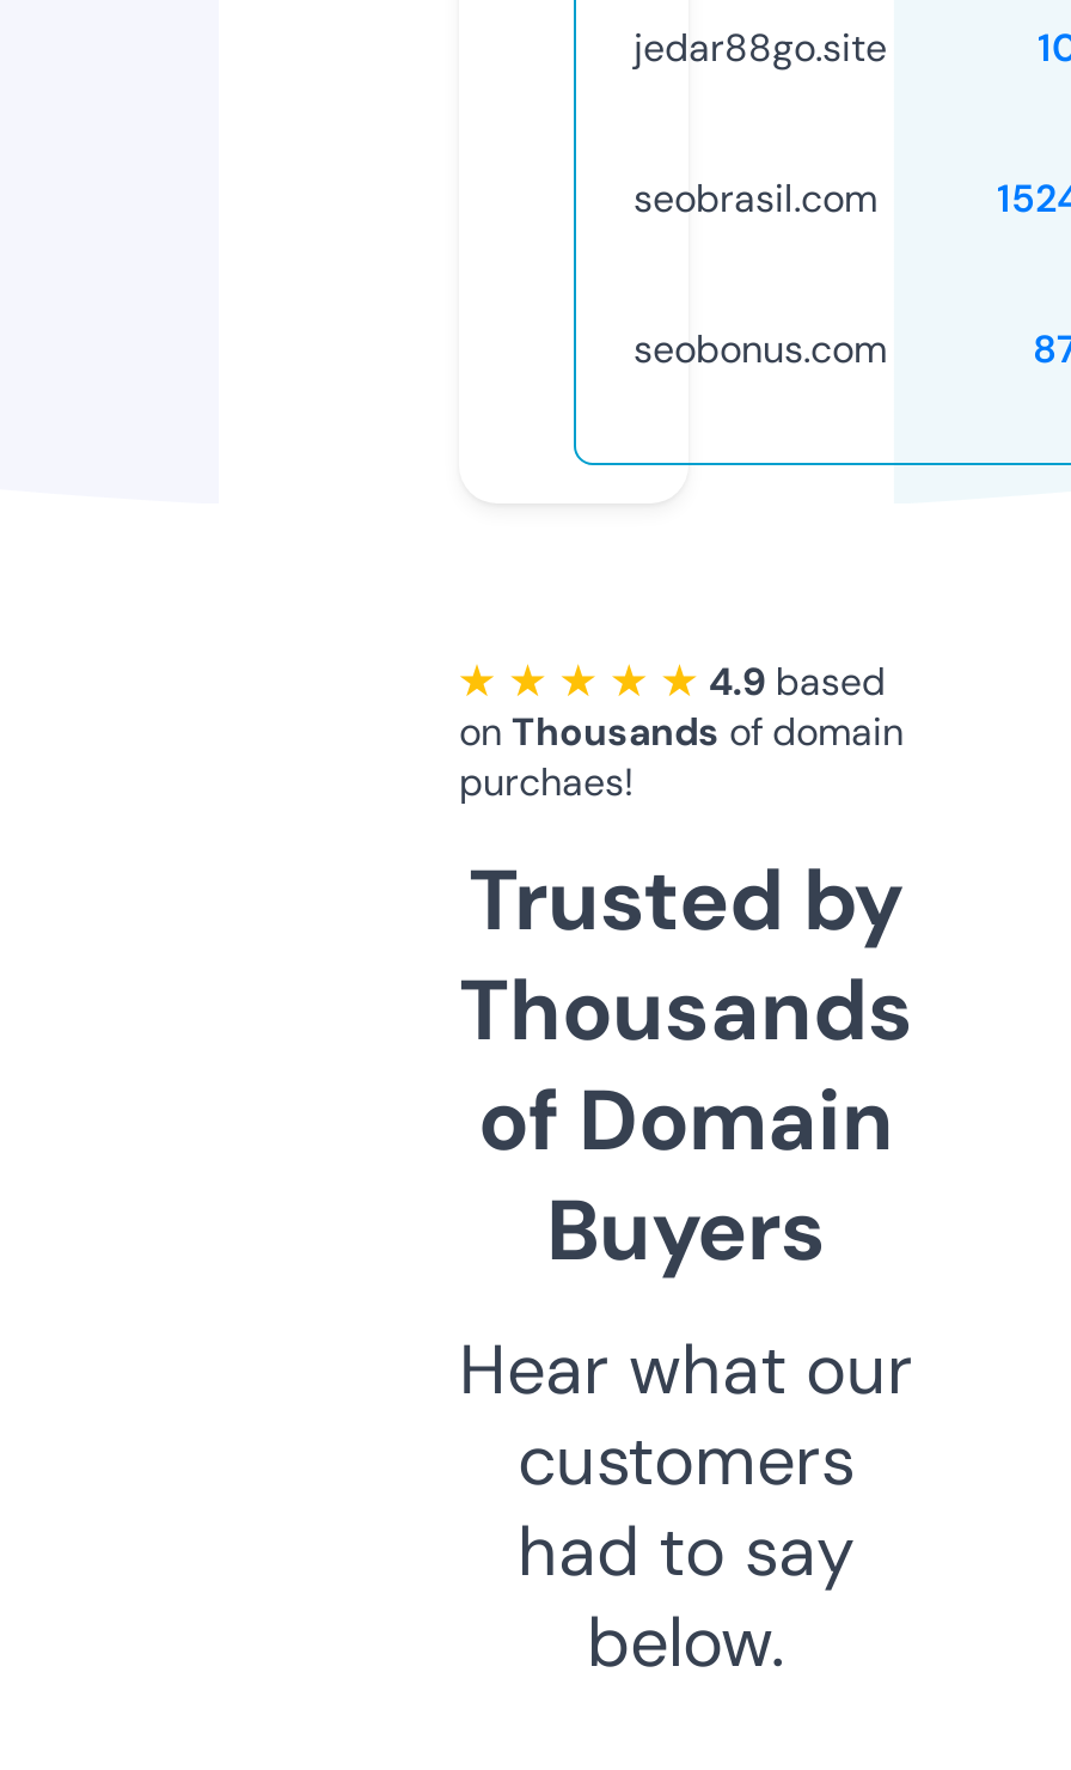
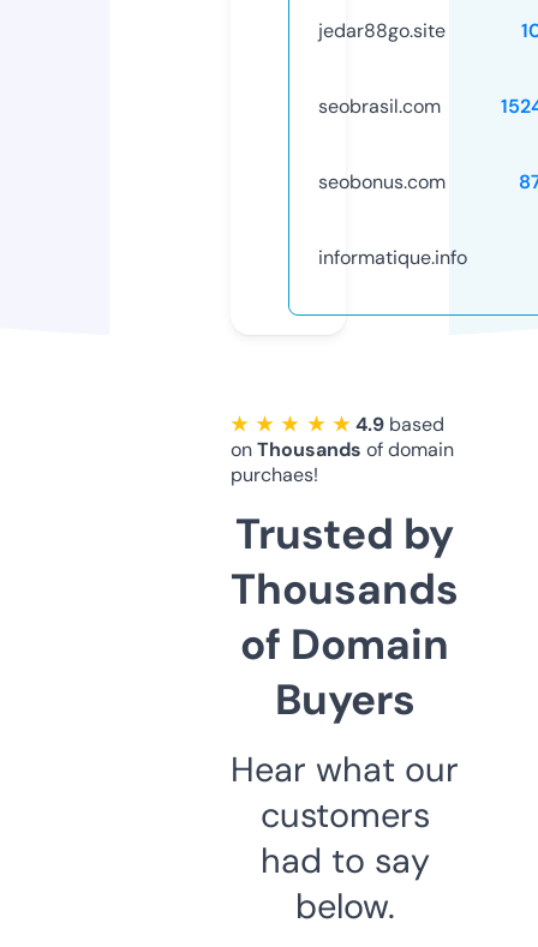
+ informatique.info
